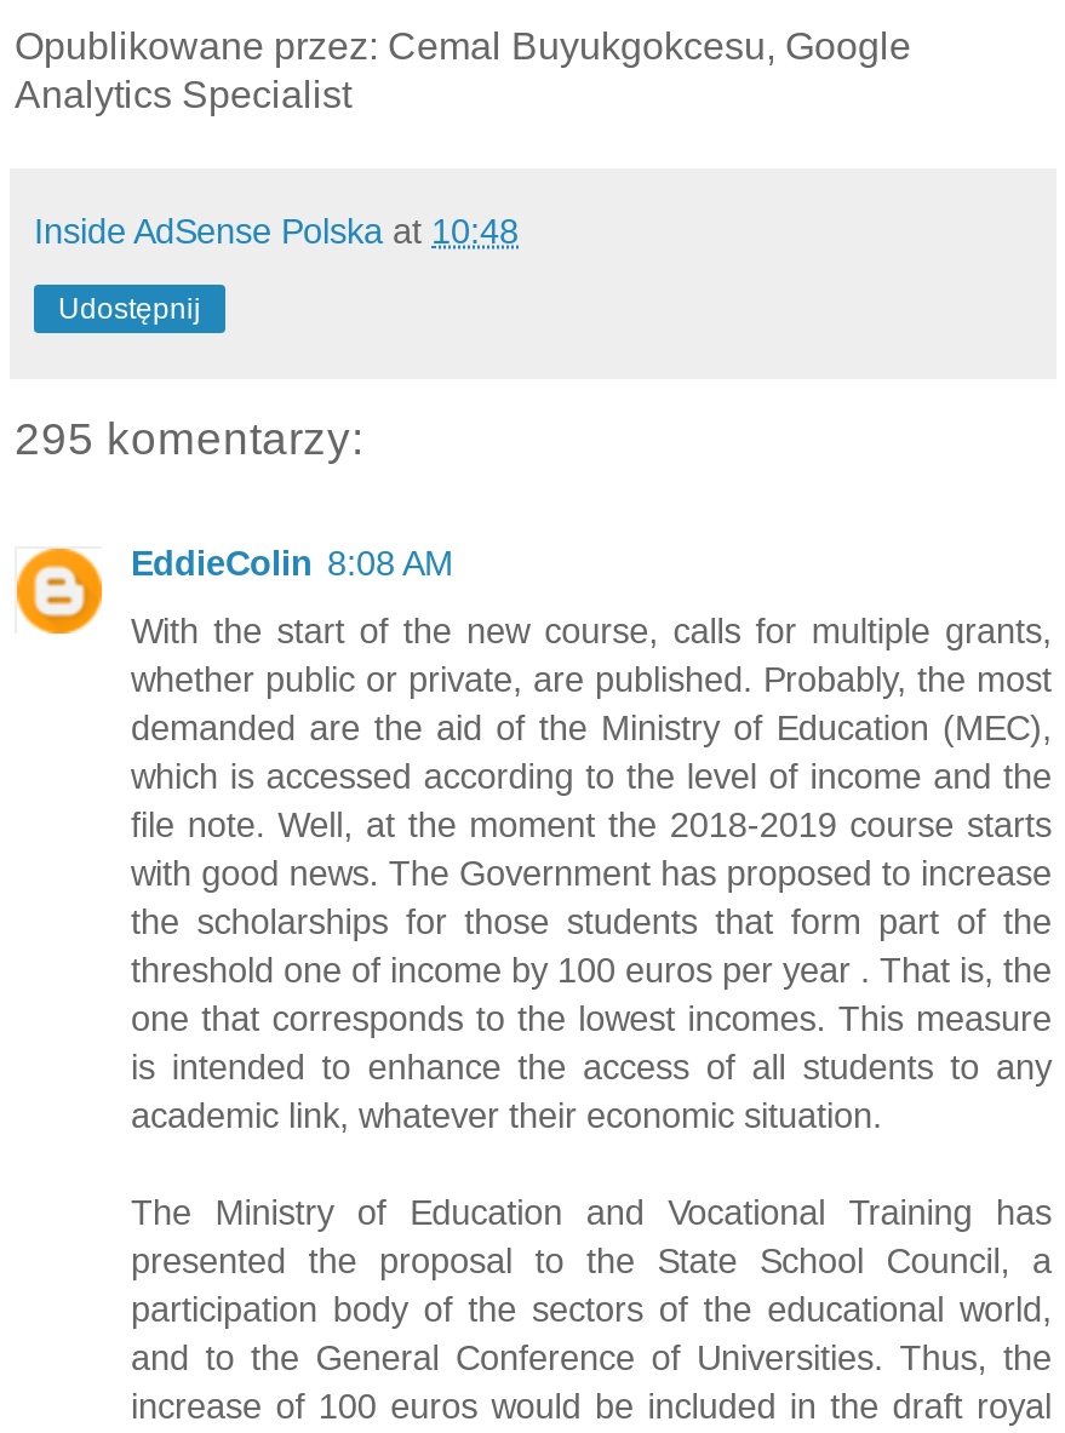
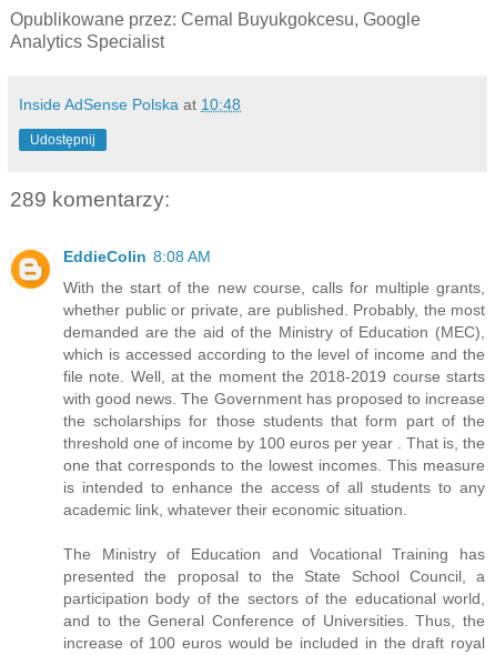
- 295 komentarzy:
+ 289 komentarzy:
